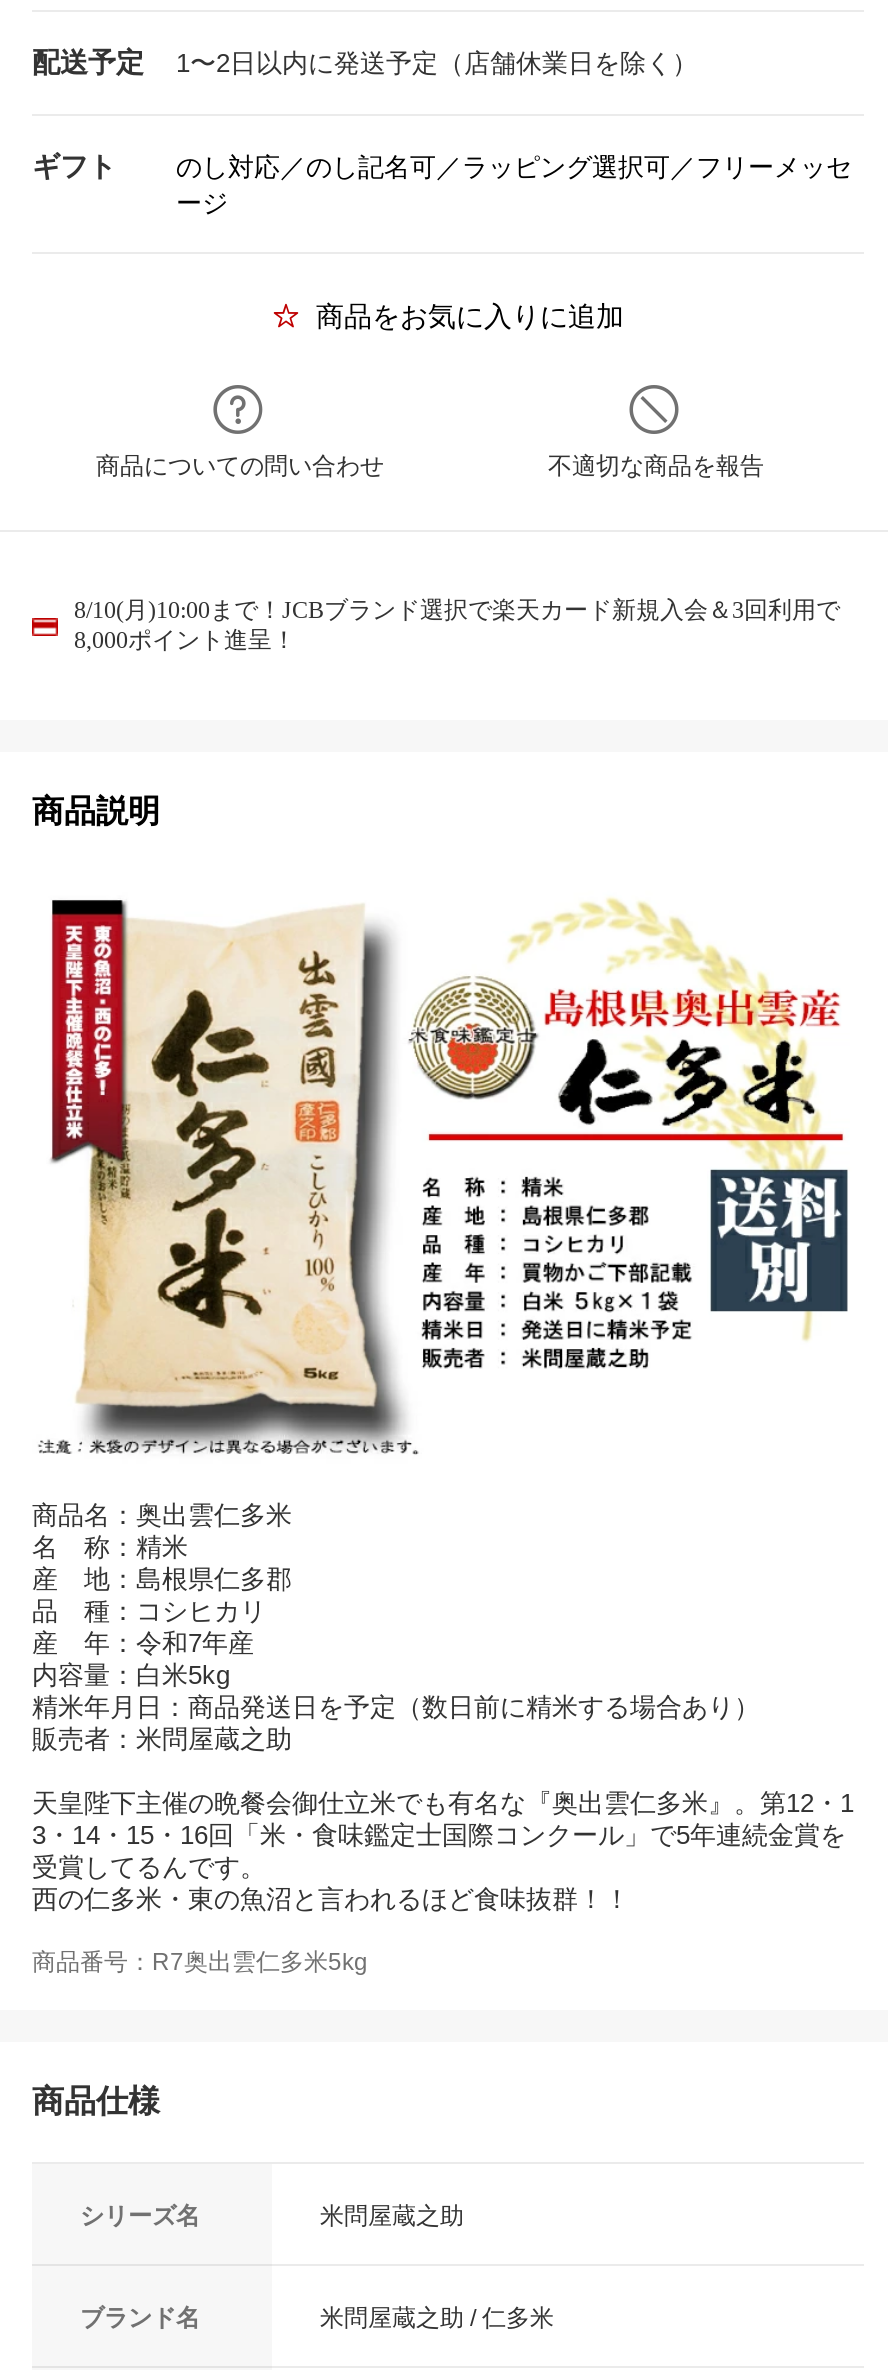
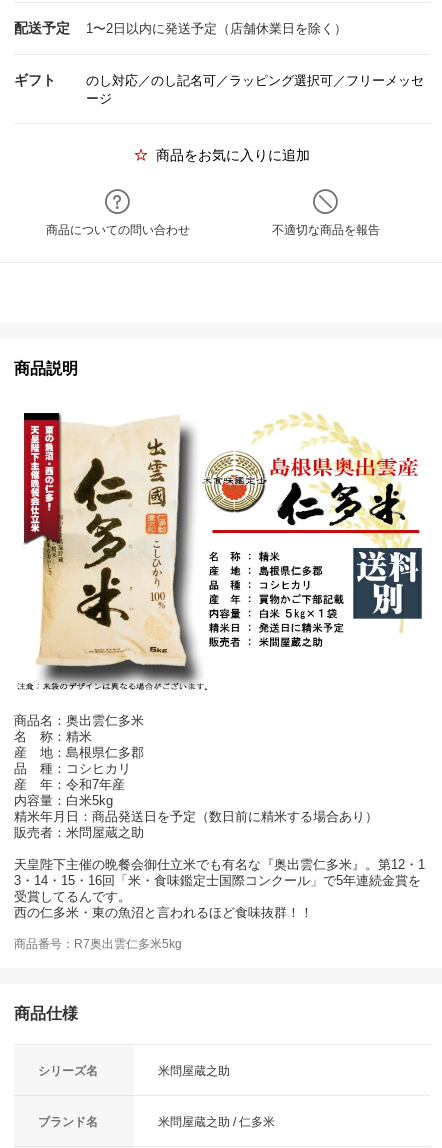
- 8/10(月)10:00まで！JCBブランド選択で楽天カード新規入会＆3回利用で
- 8,000ポイント進呈！
